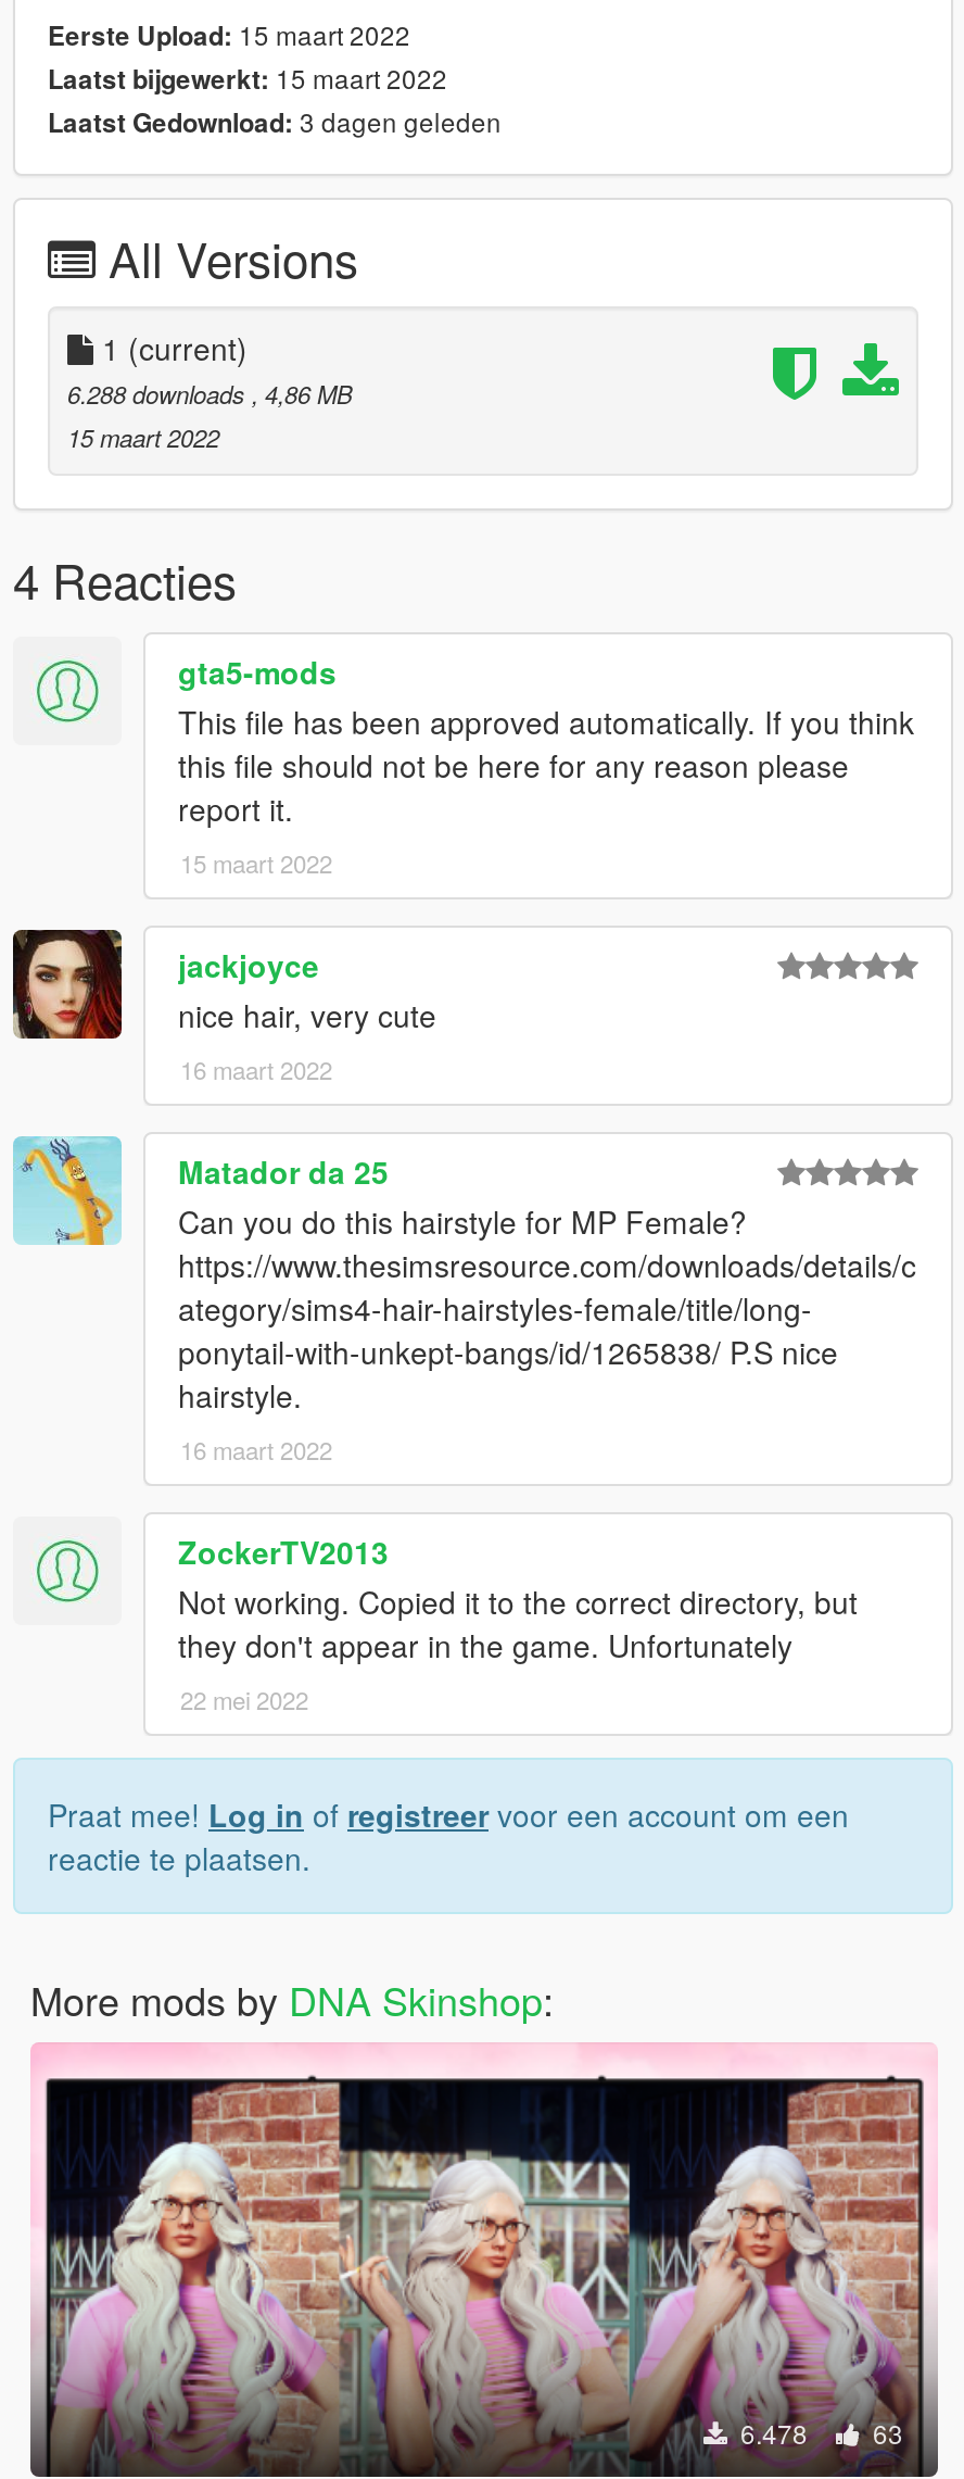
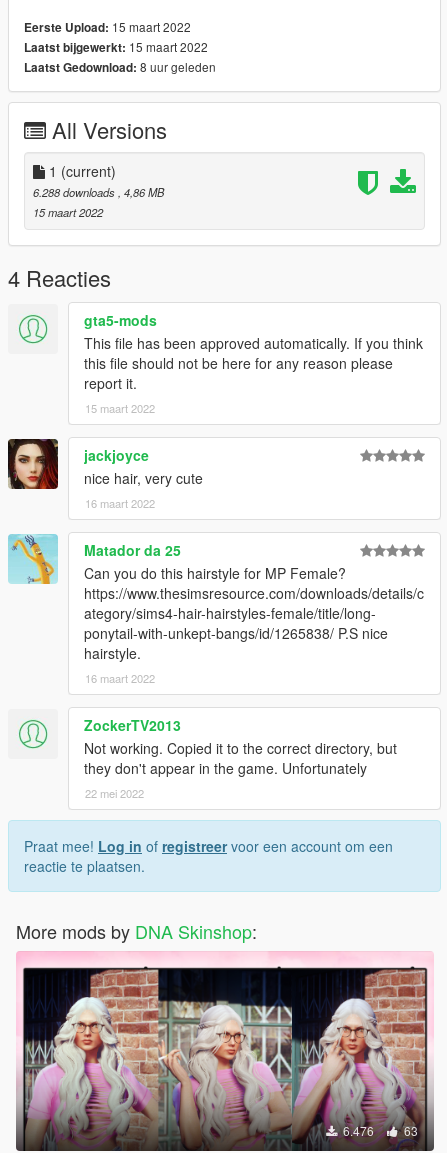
- Laatst Gedownload: 3 dagen geleden
+ Laatst Gedownload: 8 uur geleden

- 6.478 63
+ 6.476 63
